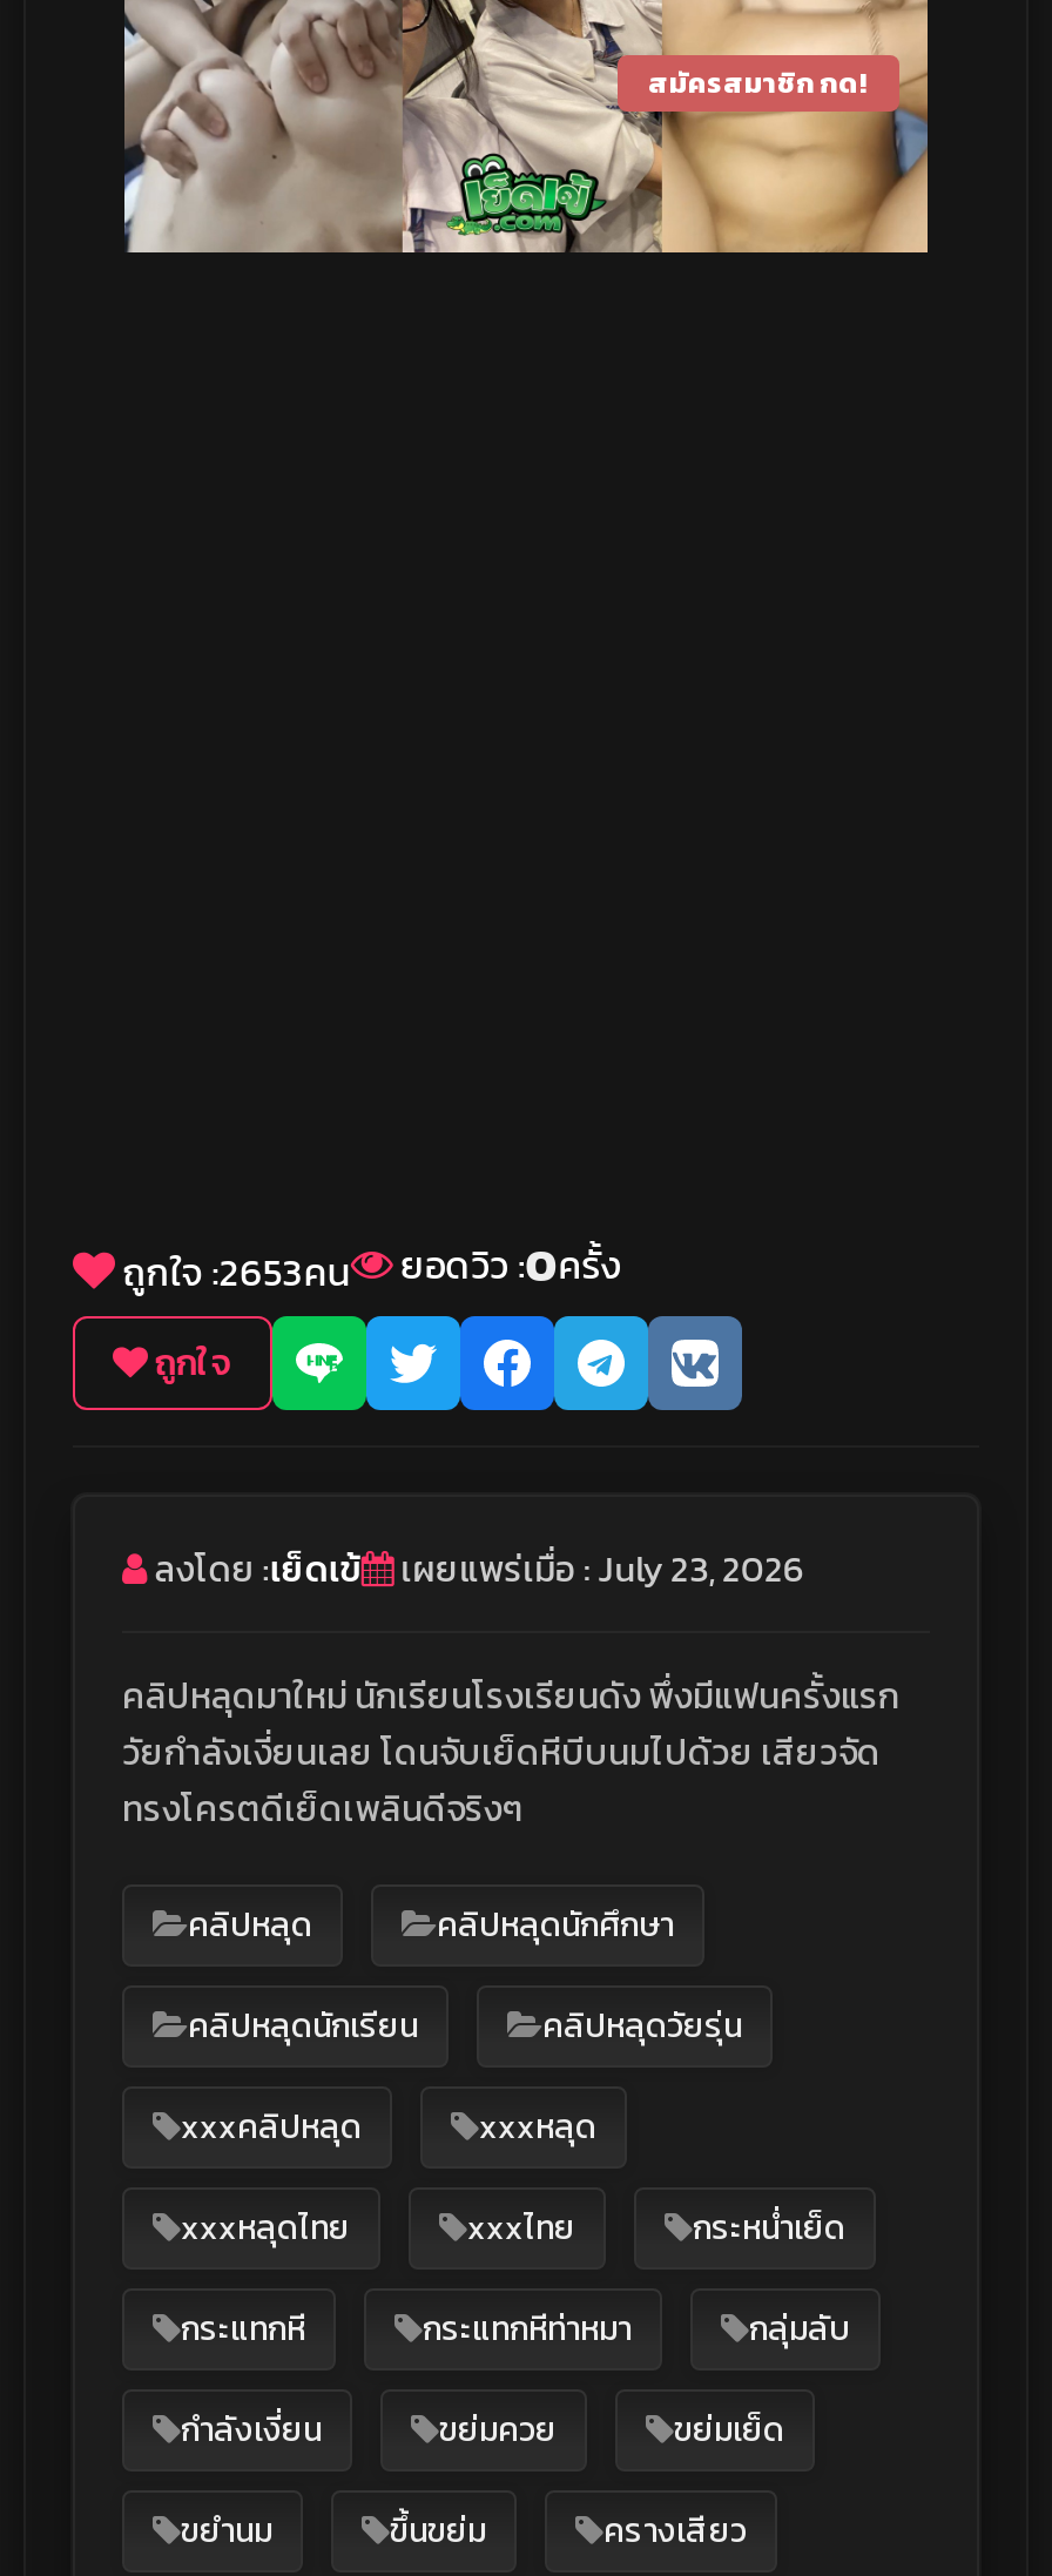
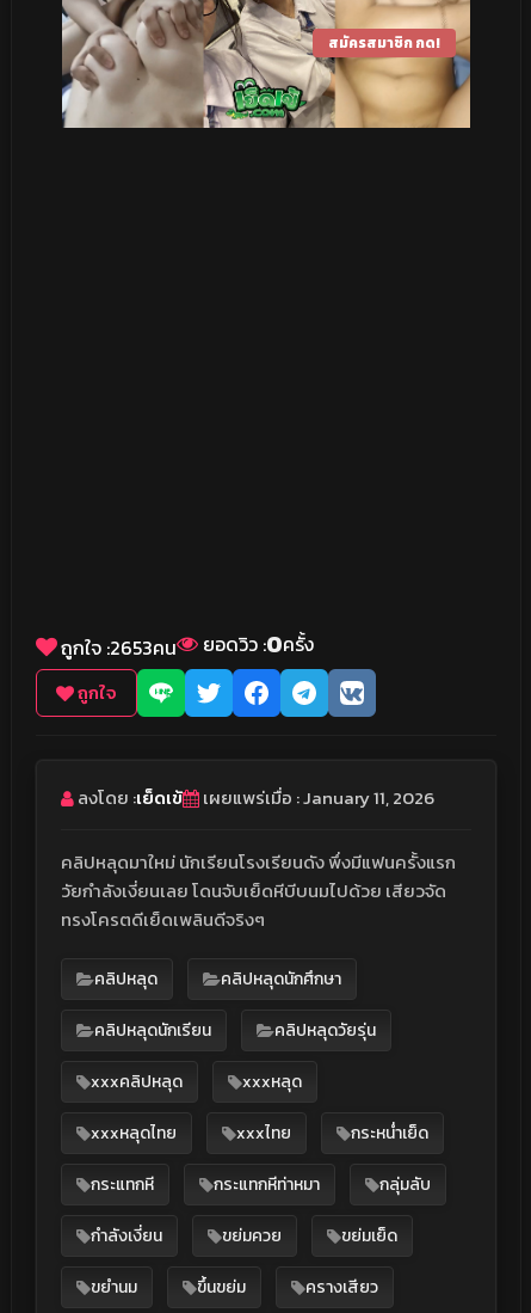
- เผยแพร่เมื่อ : July 23, 2026
+ เผยแพร่เมื่อ : January 11, 2026
